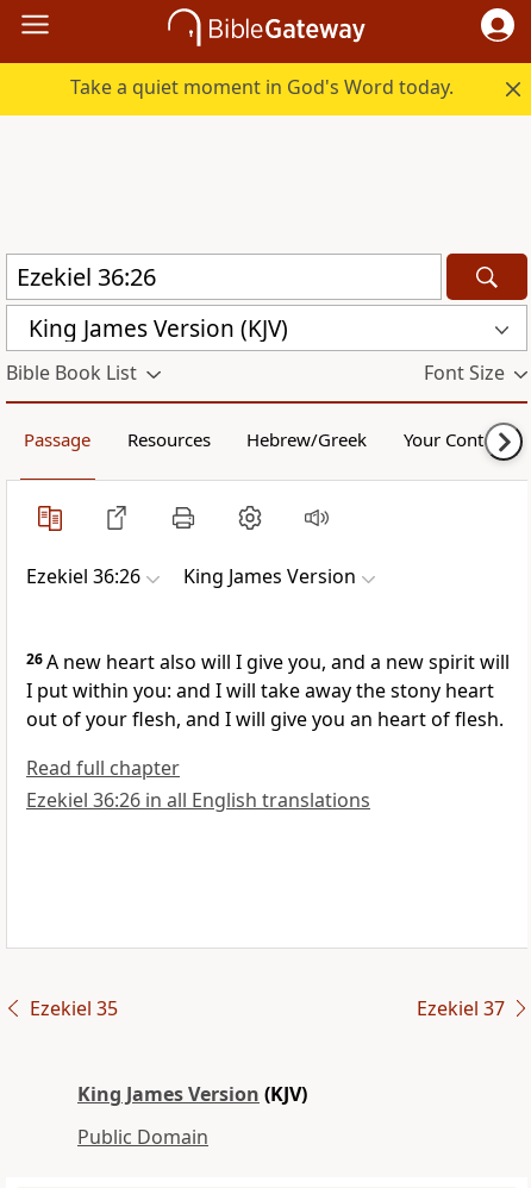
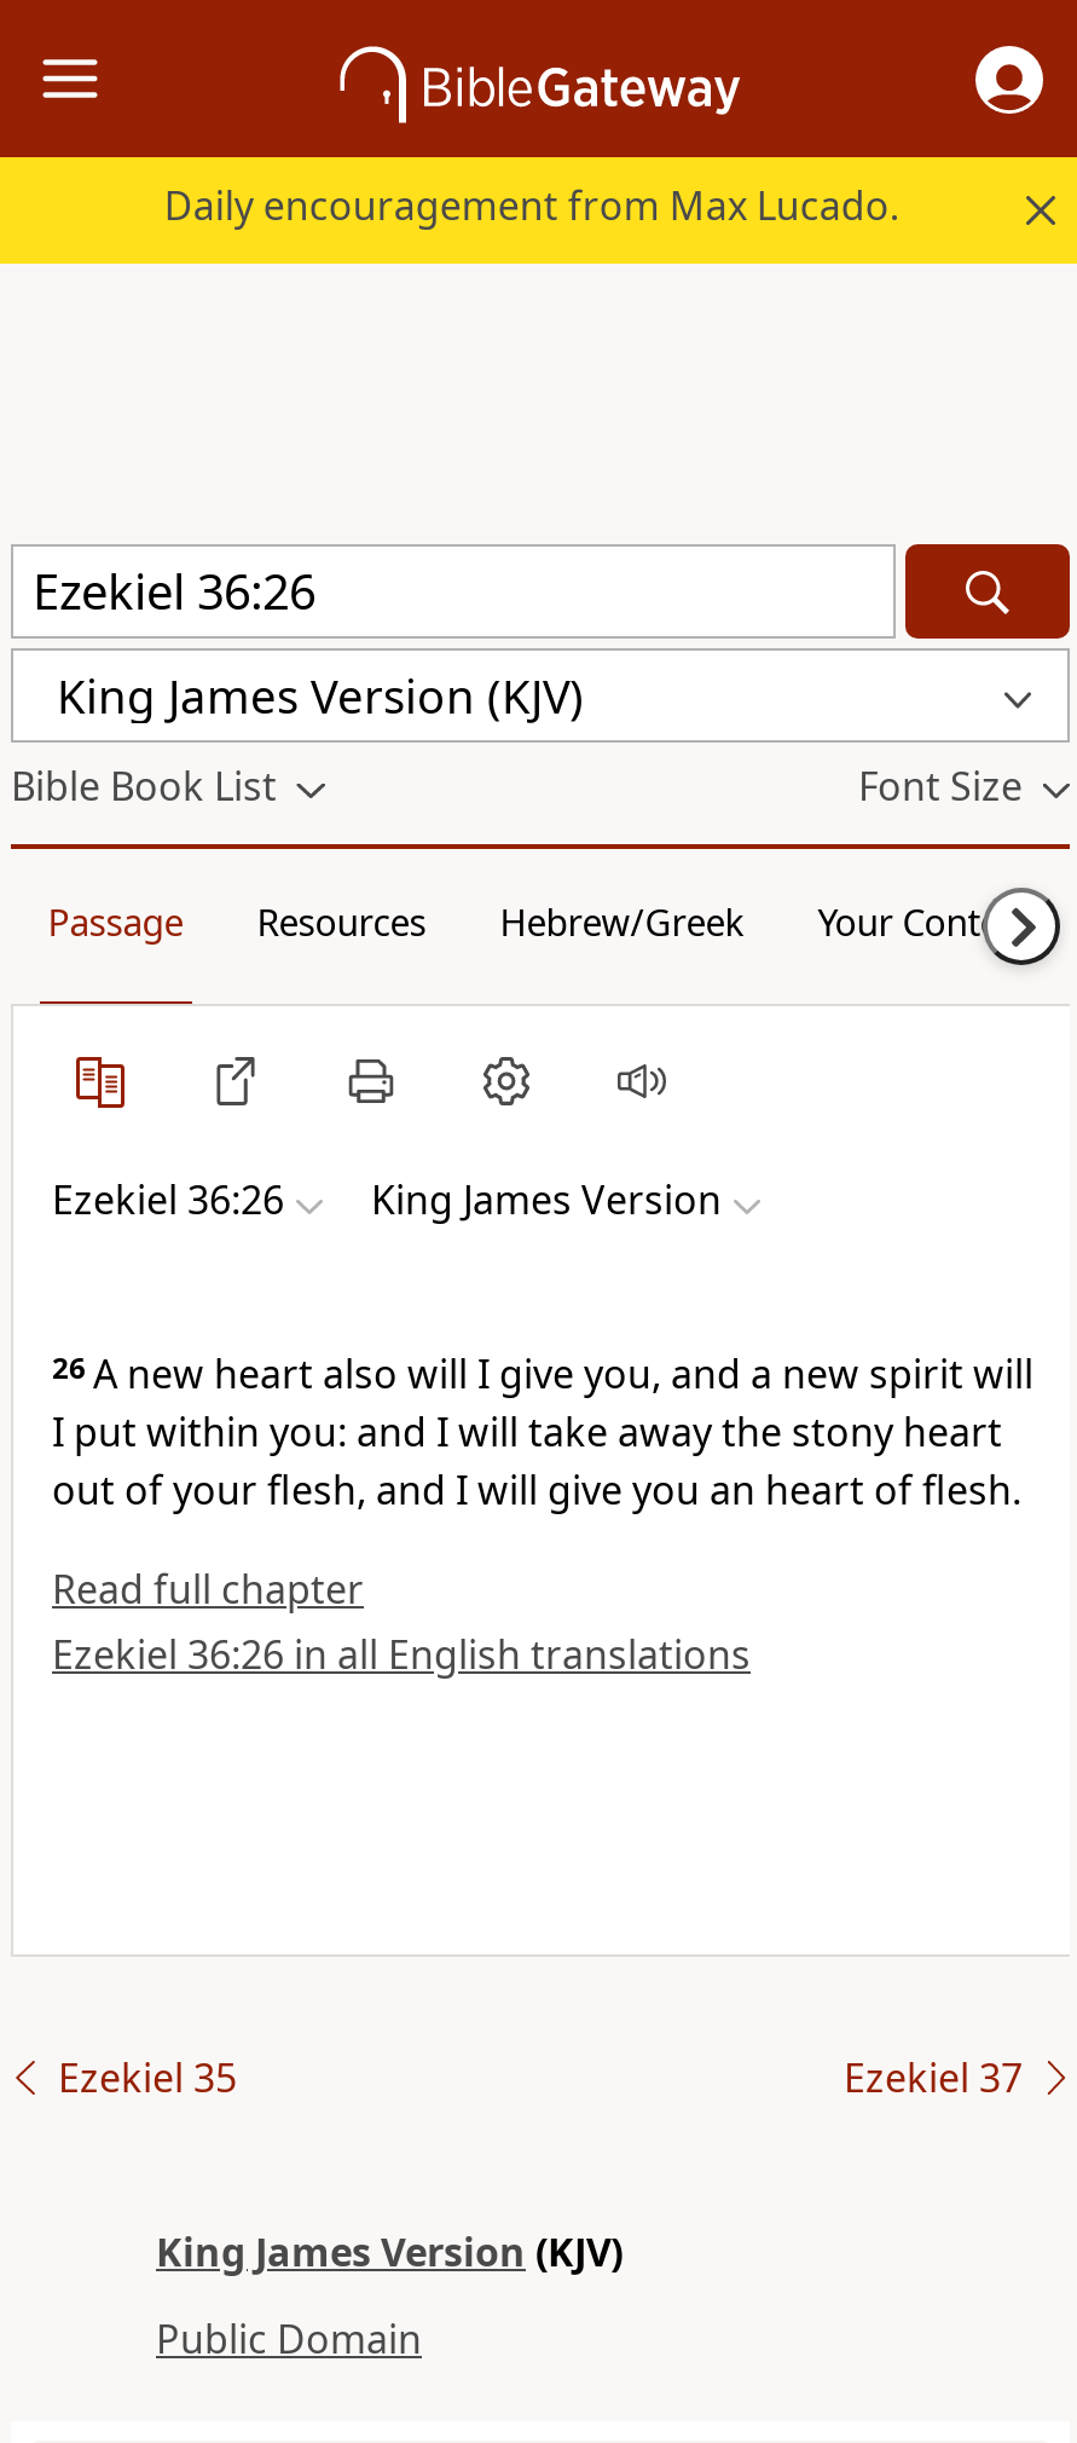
- Take a quiet moment in God's Word today.
+ Daily encouragement from Max Lucado.
